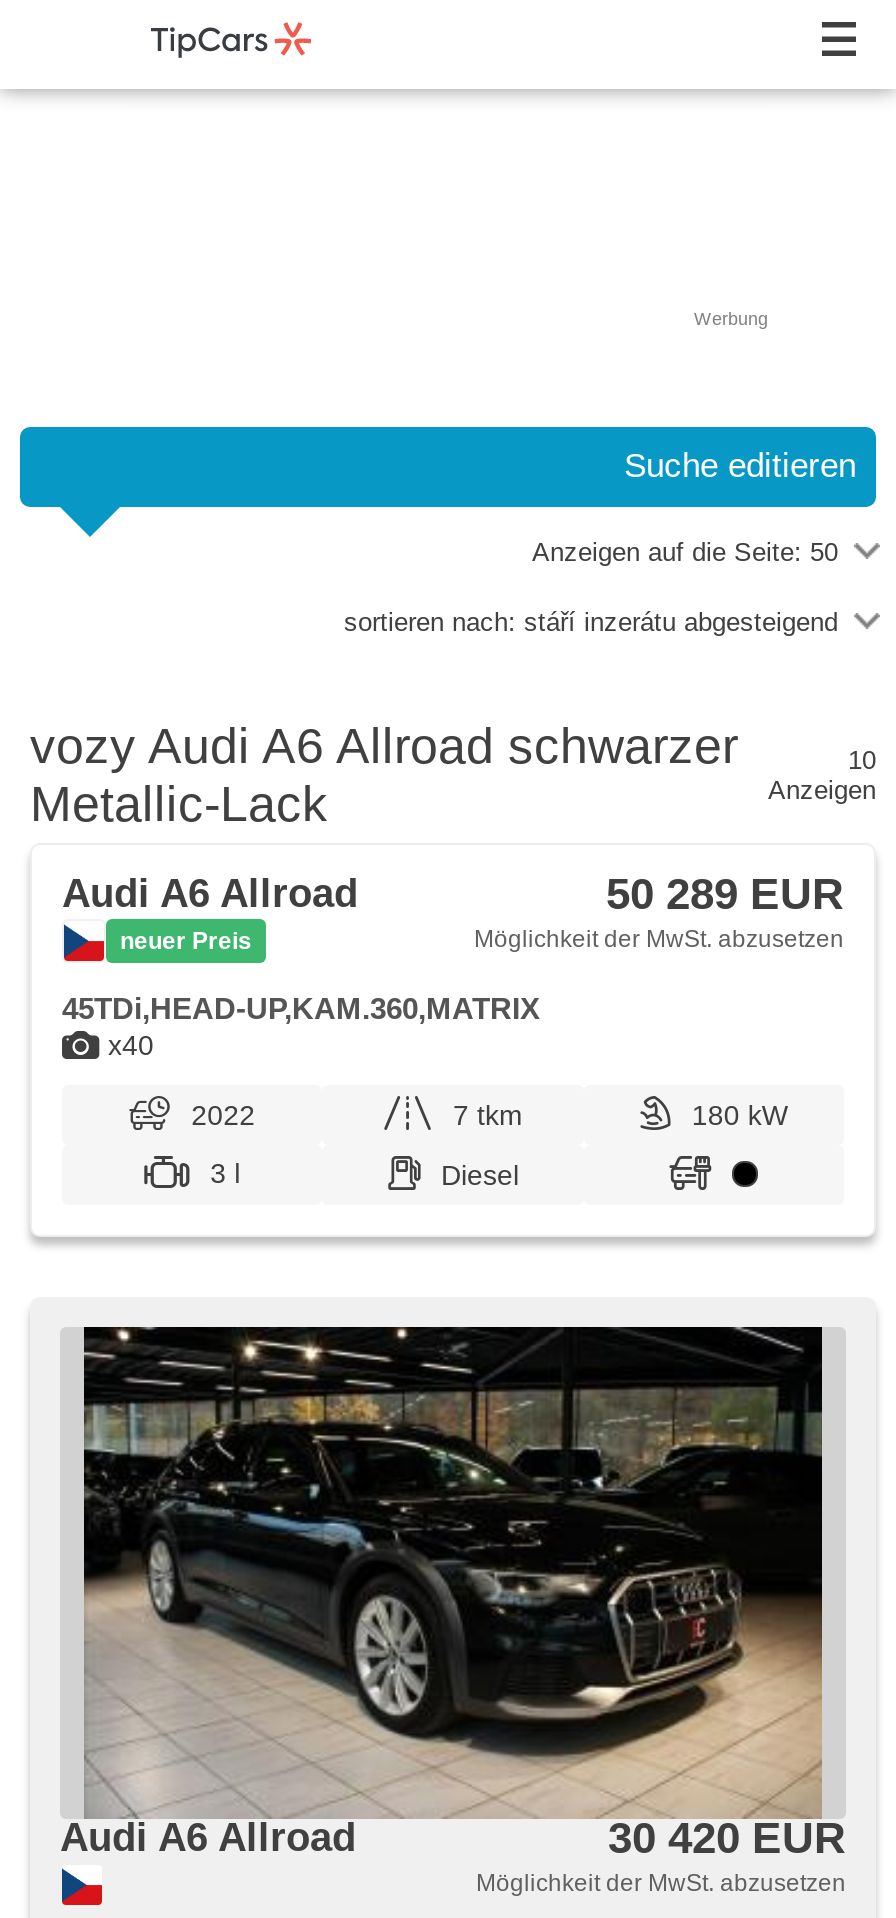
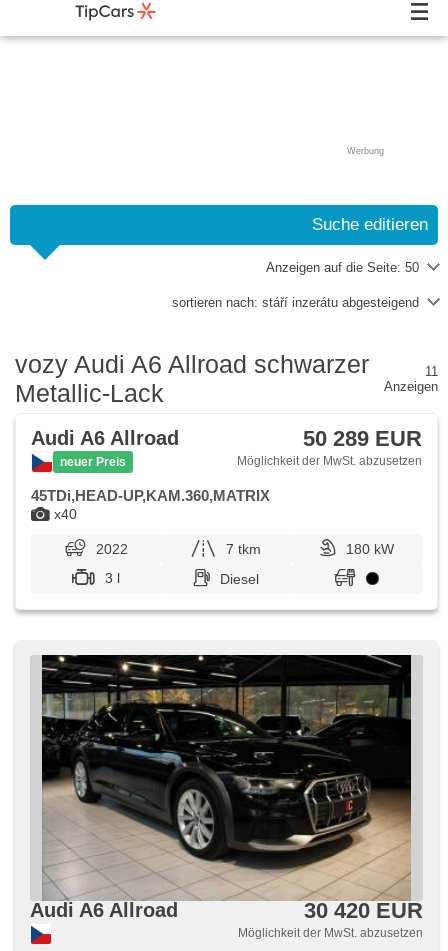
- 10
+ 11
